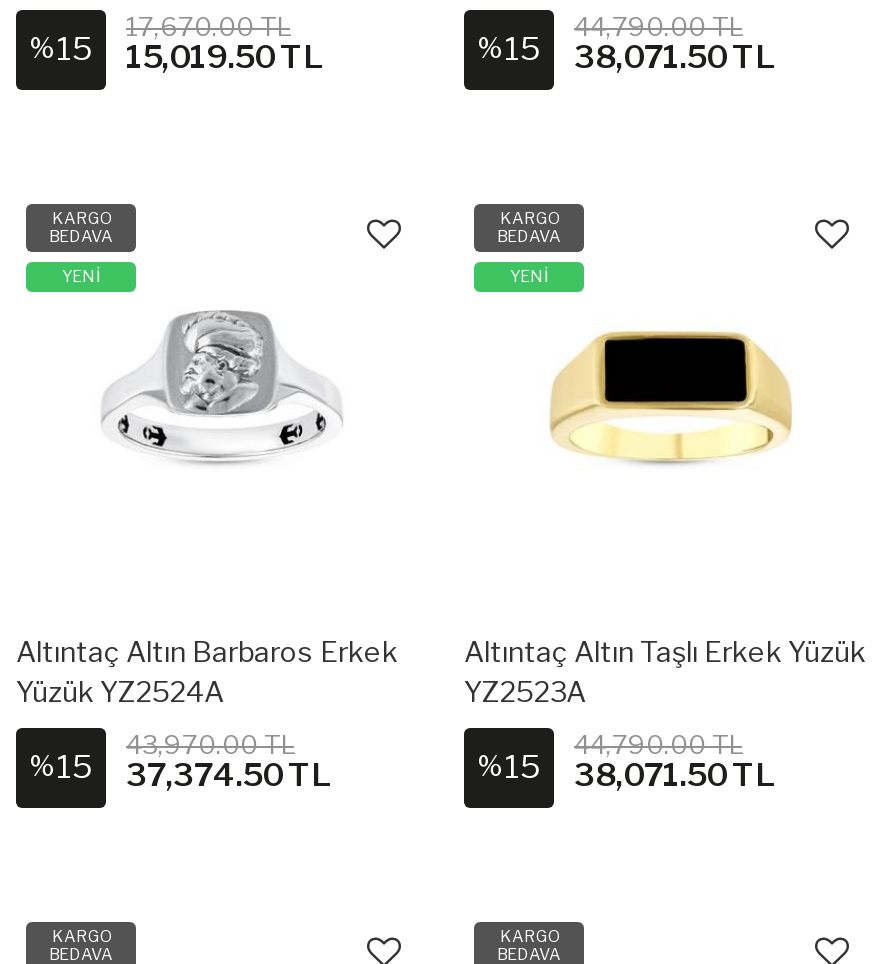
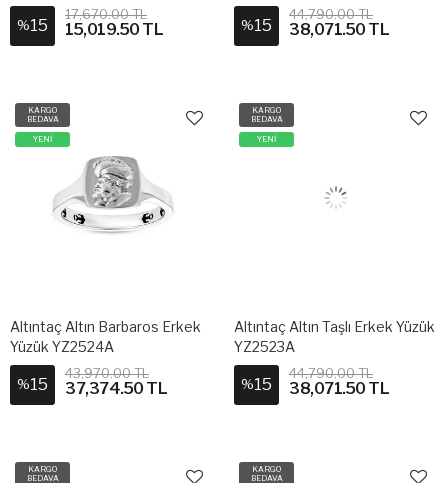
- [image]
